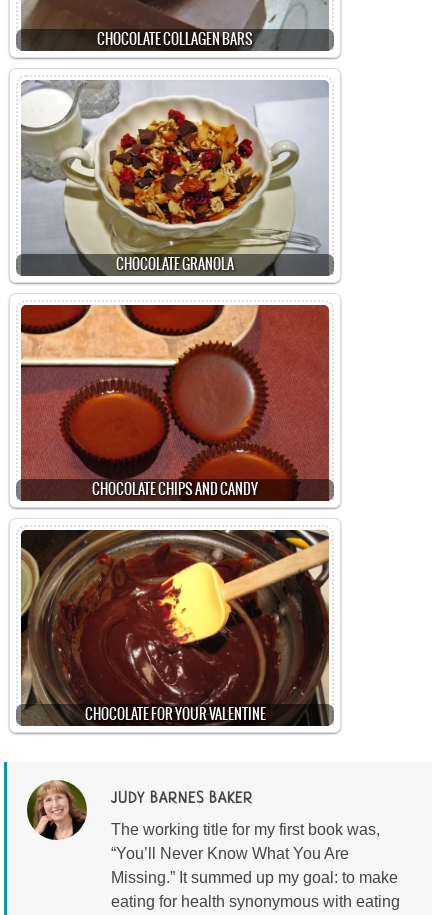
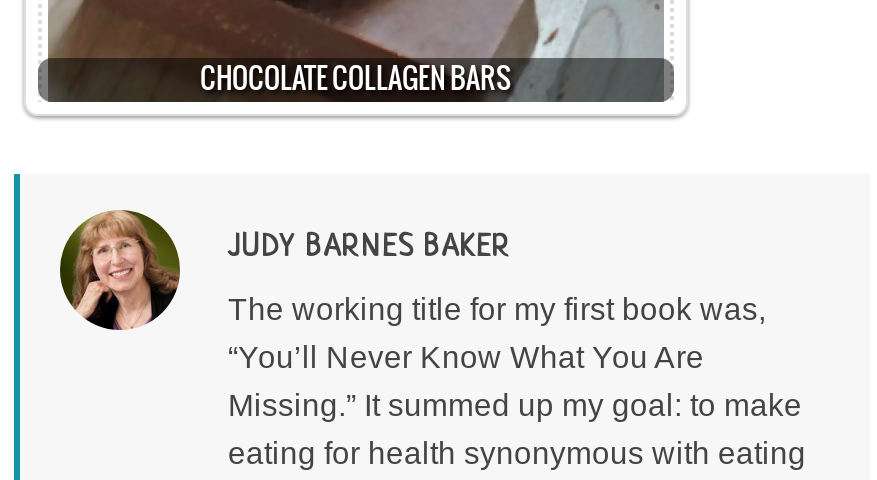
- [image]
- CHOCOLATE GRANOLA

- [image]
- CHOCOLATE CHIPS AND CANDY

- [image]
- CHOCOLATE FOR YOUR VALENTINE
